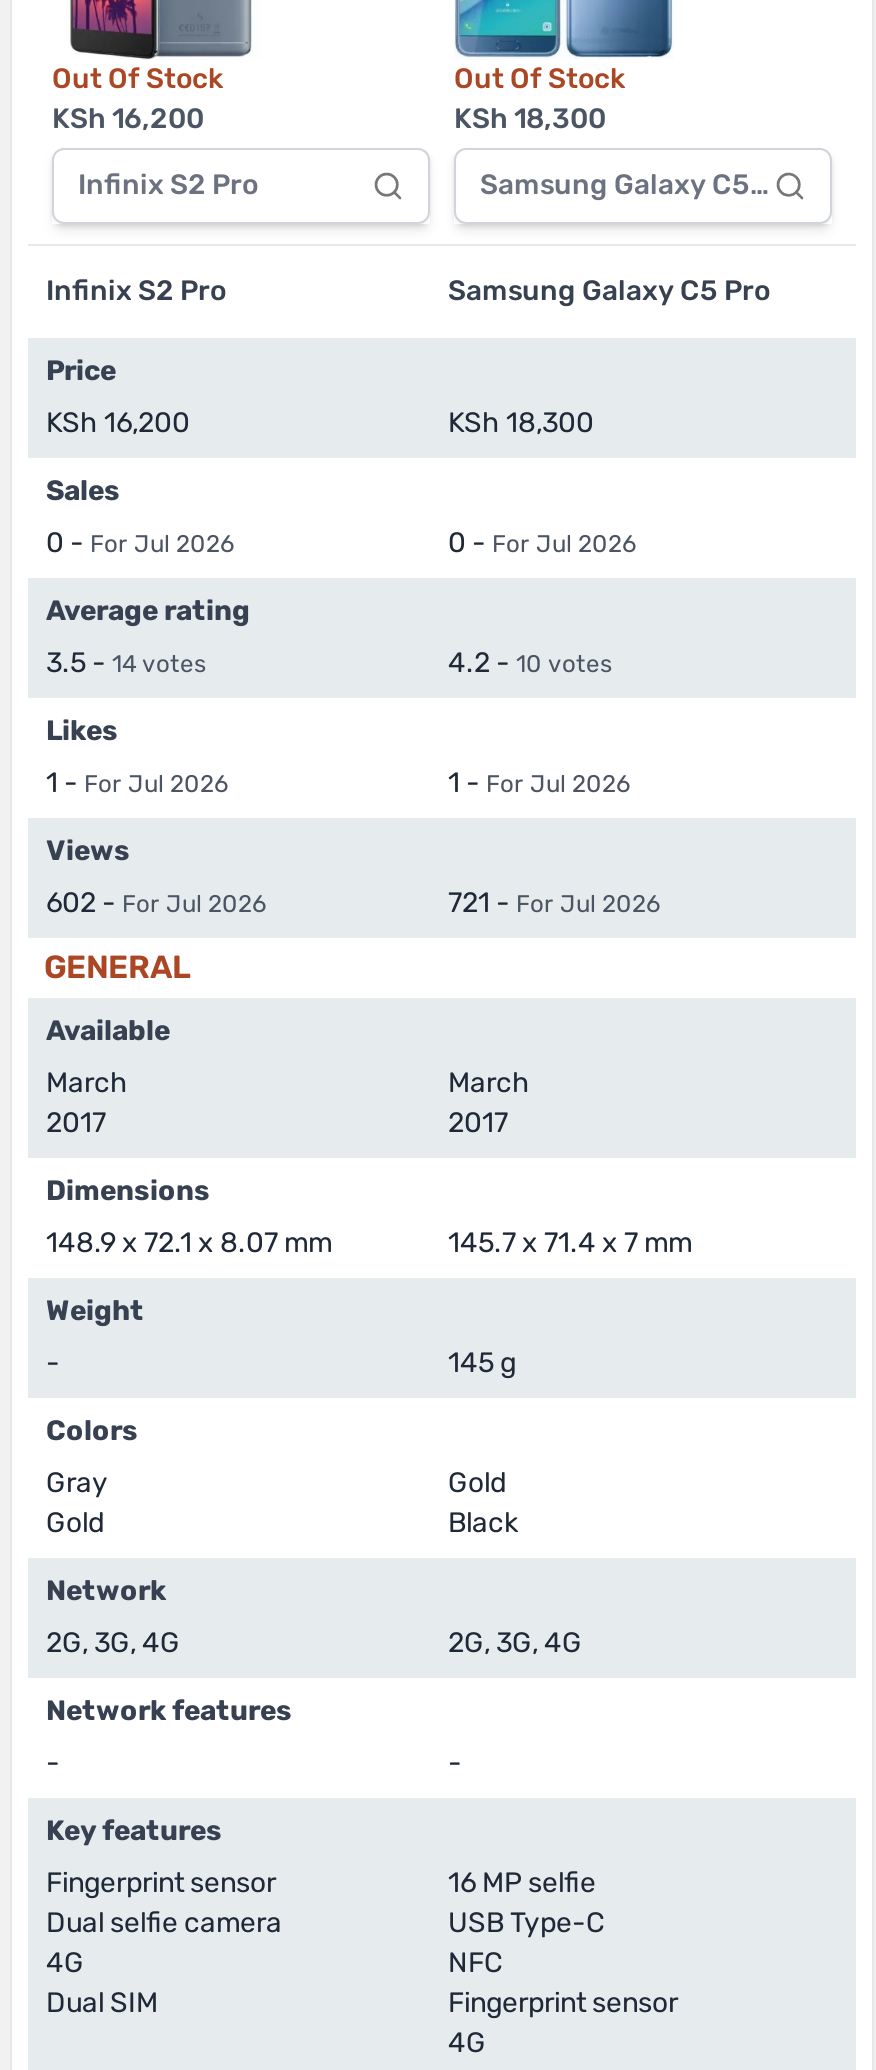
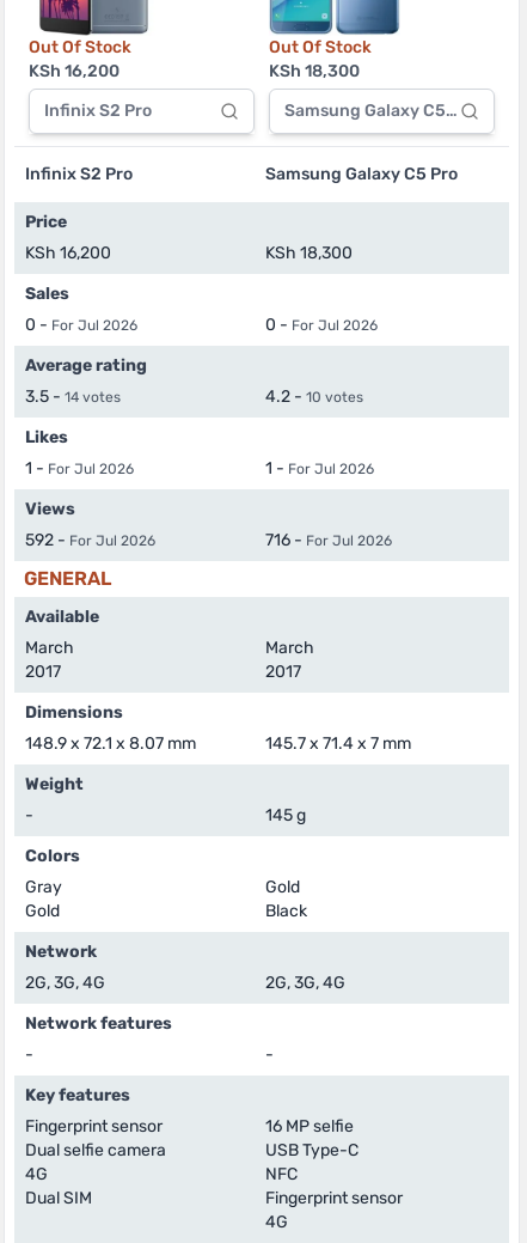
- 602 - For Jul 2026
+ 592 - For Jul 2026

- 721 - For Jul 2026
+ 716 - For Jul 2026
